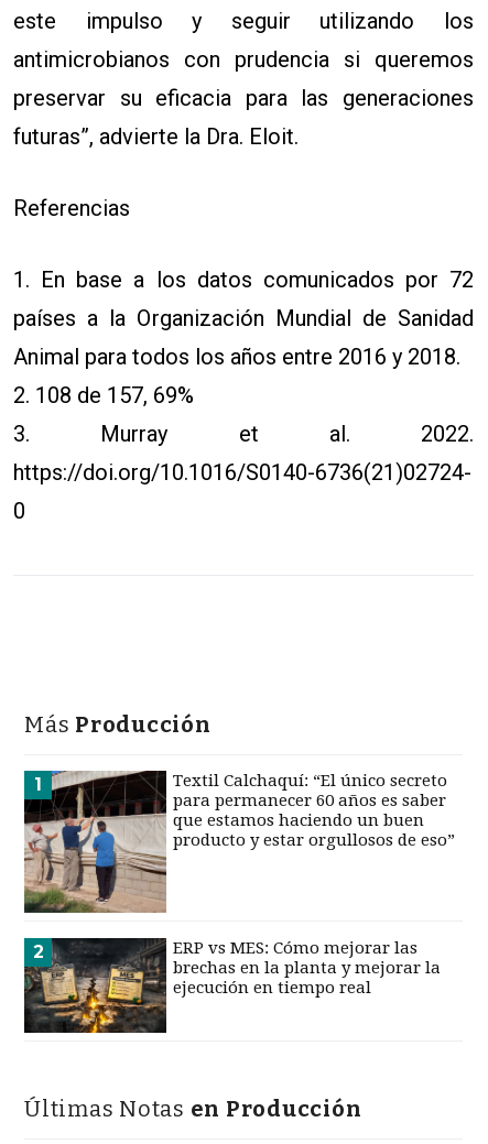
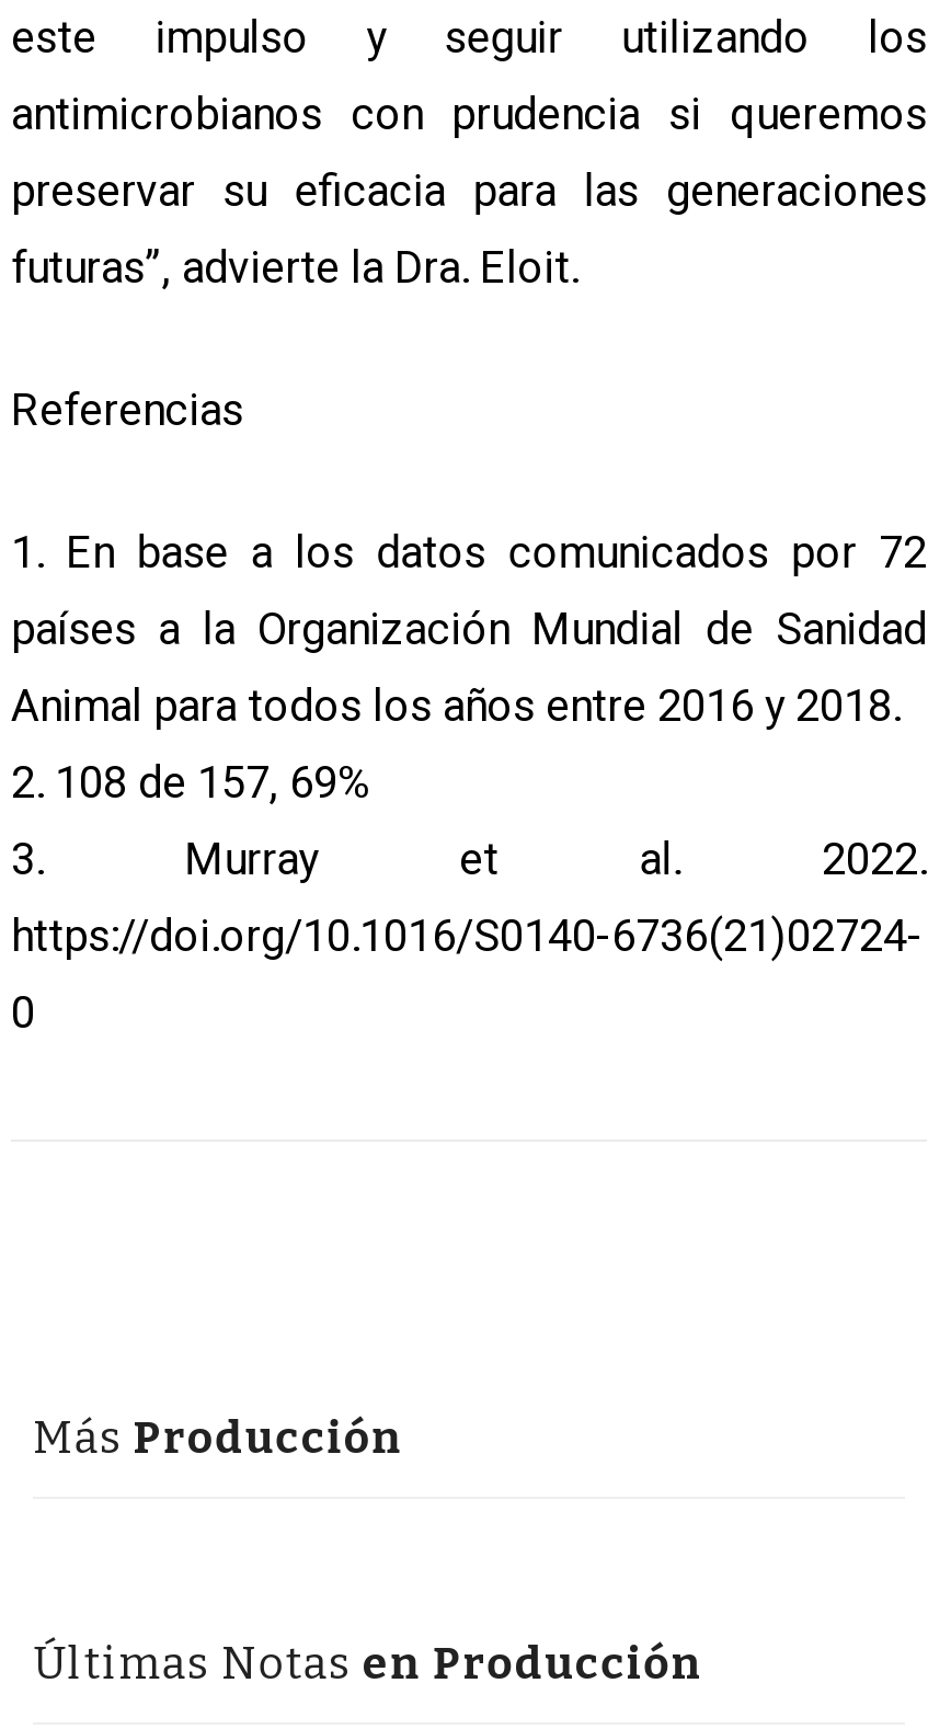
- [image]
- 1
- Textil Calchaquí: “El único secreto
- para permanecer 60 años es saber
- que estamos haciendo un buen
- producto y estar orgullosos de eso”

- [image]
- 2
- ERP vs MES: Cómo mejorar las
- brechas en la planta y mejorar la
- ejecución en tiempo real
